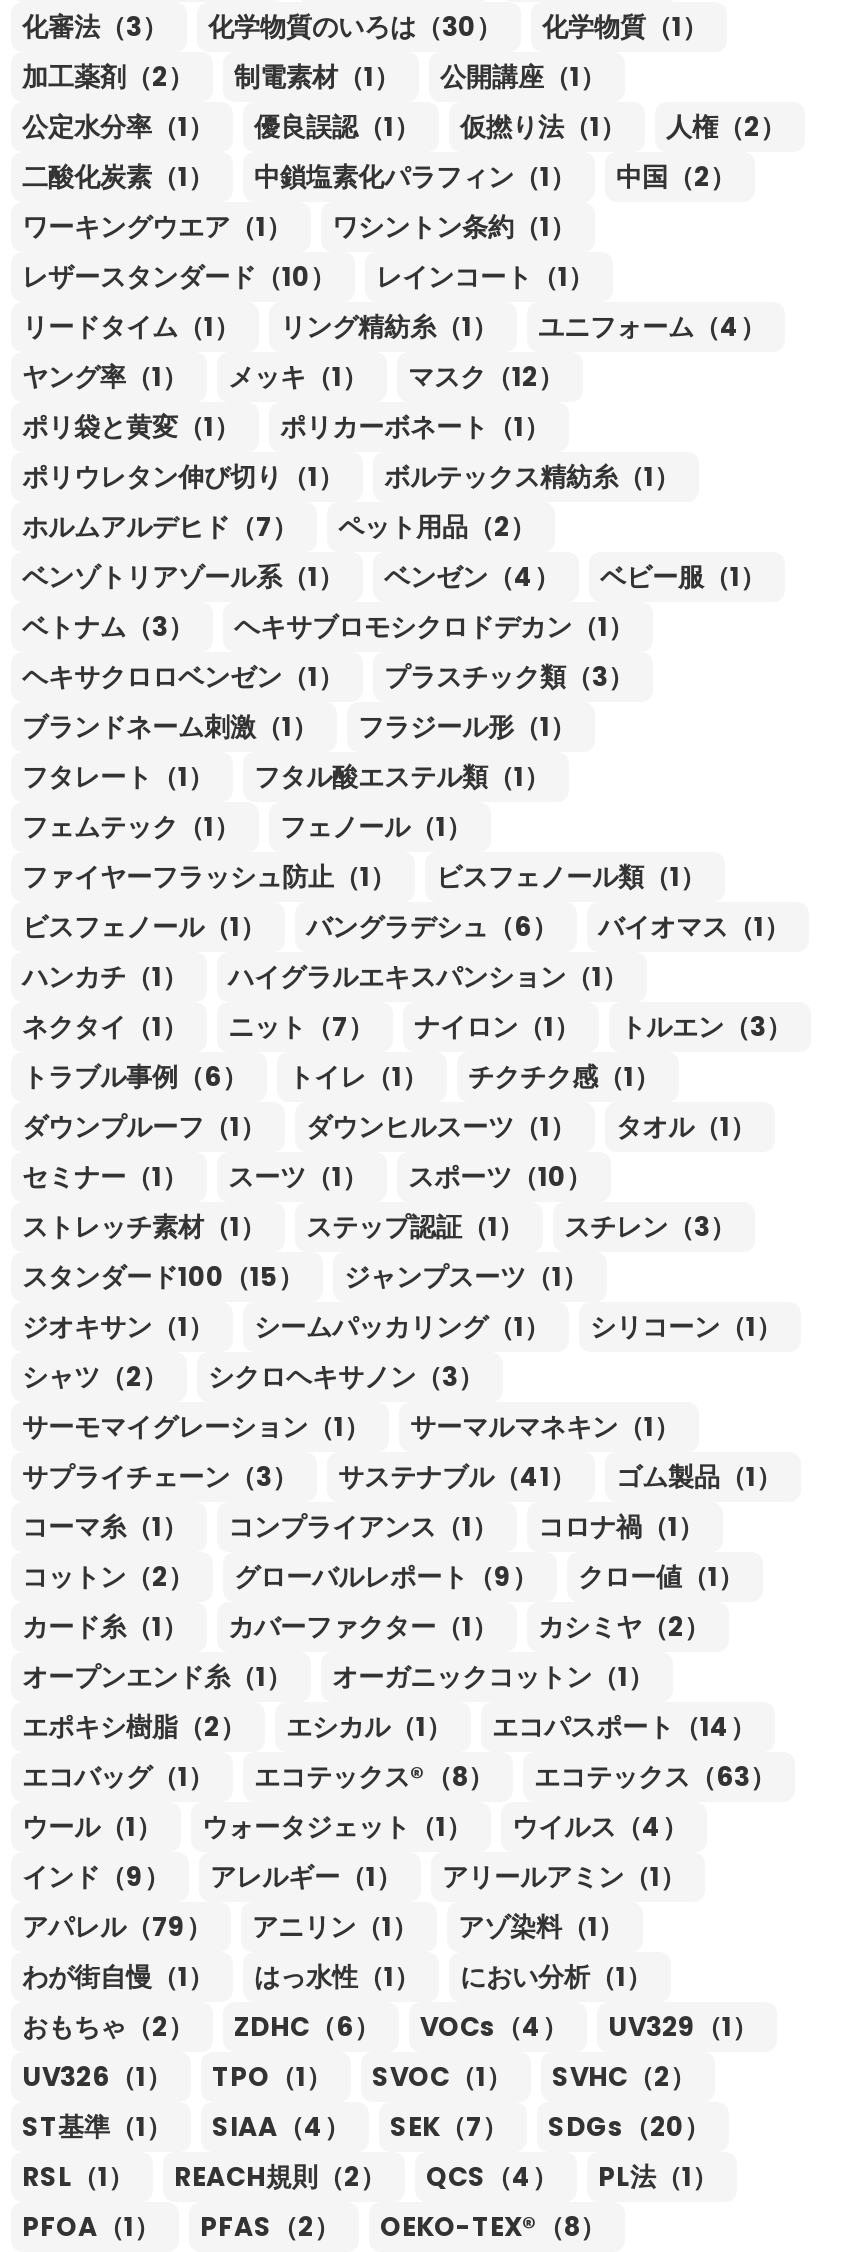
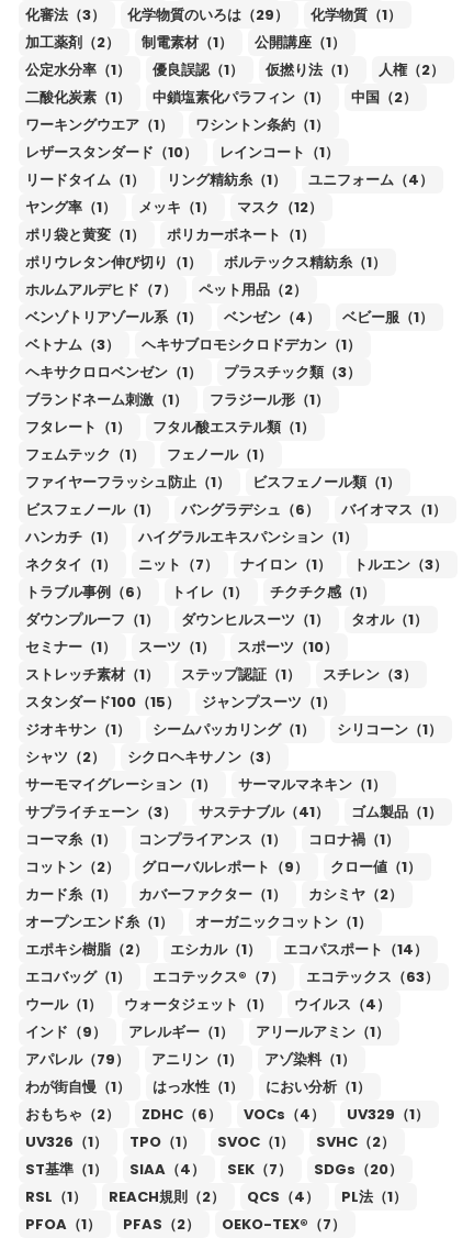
- 化学物質のいろは（30）
+ 化学物質のいろは（29）

- エコテックス®（8）
+ エコテックス®（7）

- PFOA（1） PFAS（2） OEKO-TEX®（8）
+ PFOA（1） PFAS（2） OEKO-TEX®（7）
